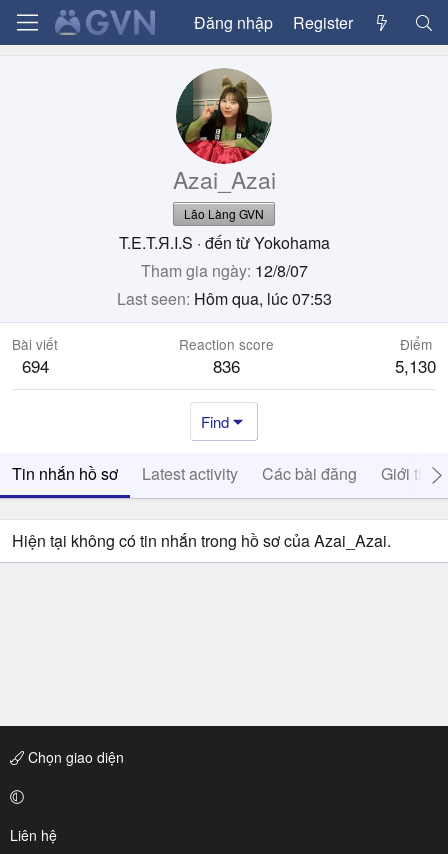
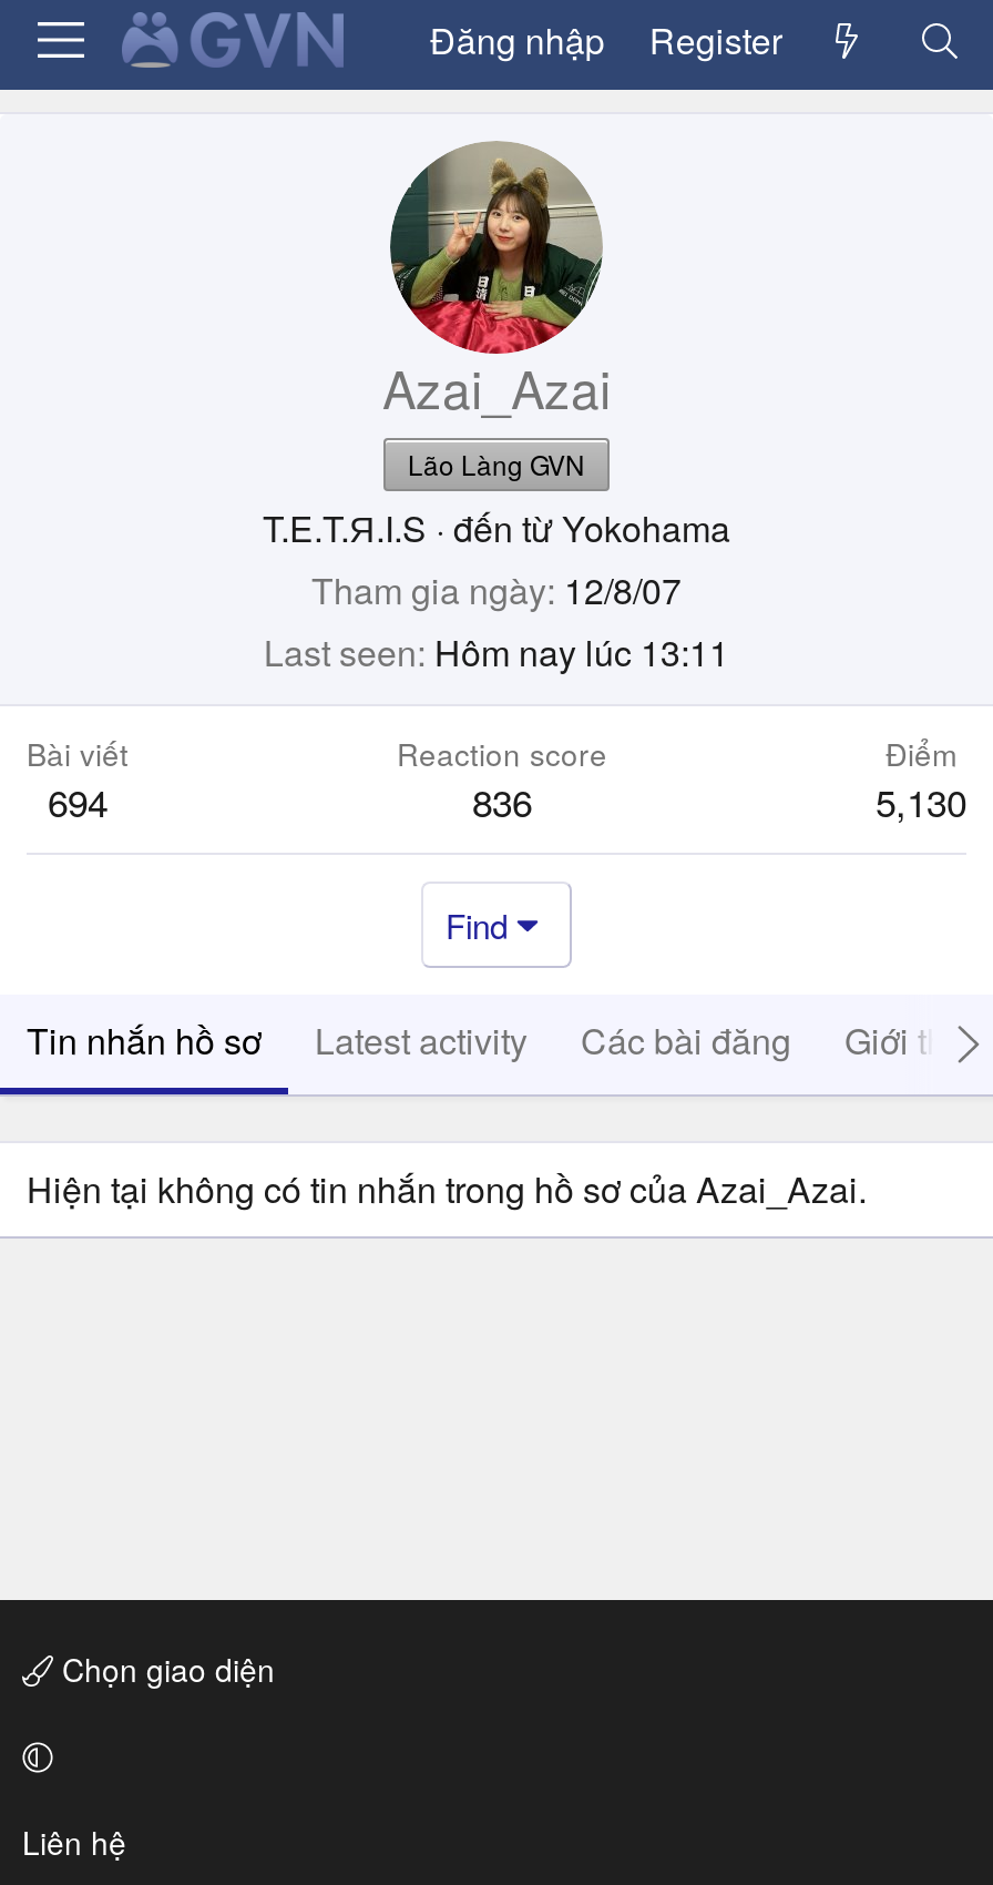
- Last seen Hôm qua, lúc 07:53
+ Last seen Hôm nay lúc 13:11
